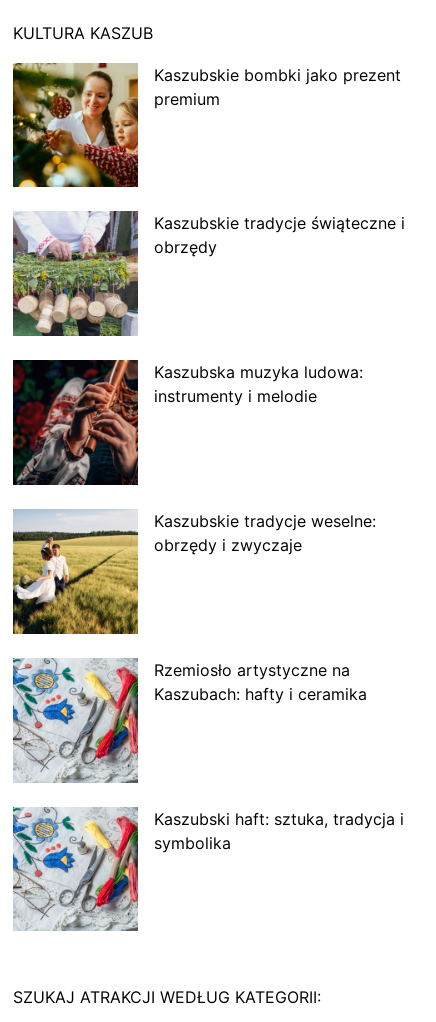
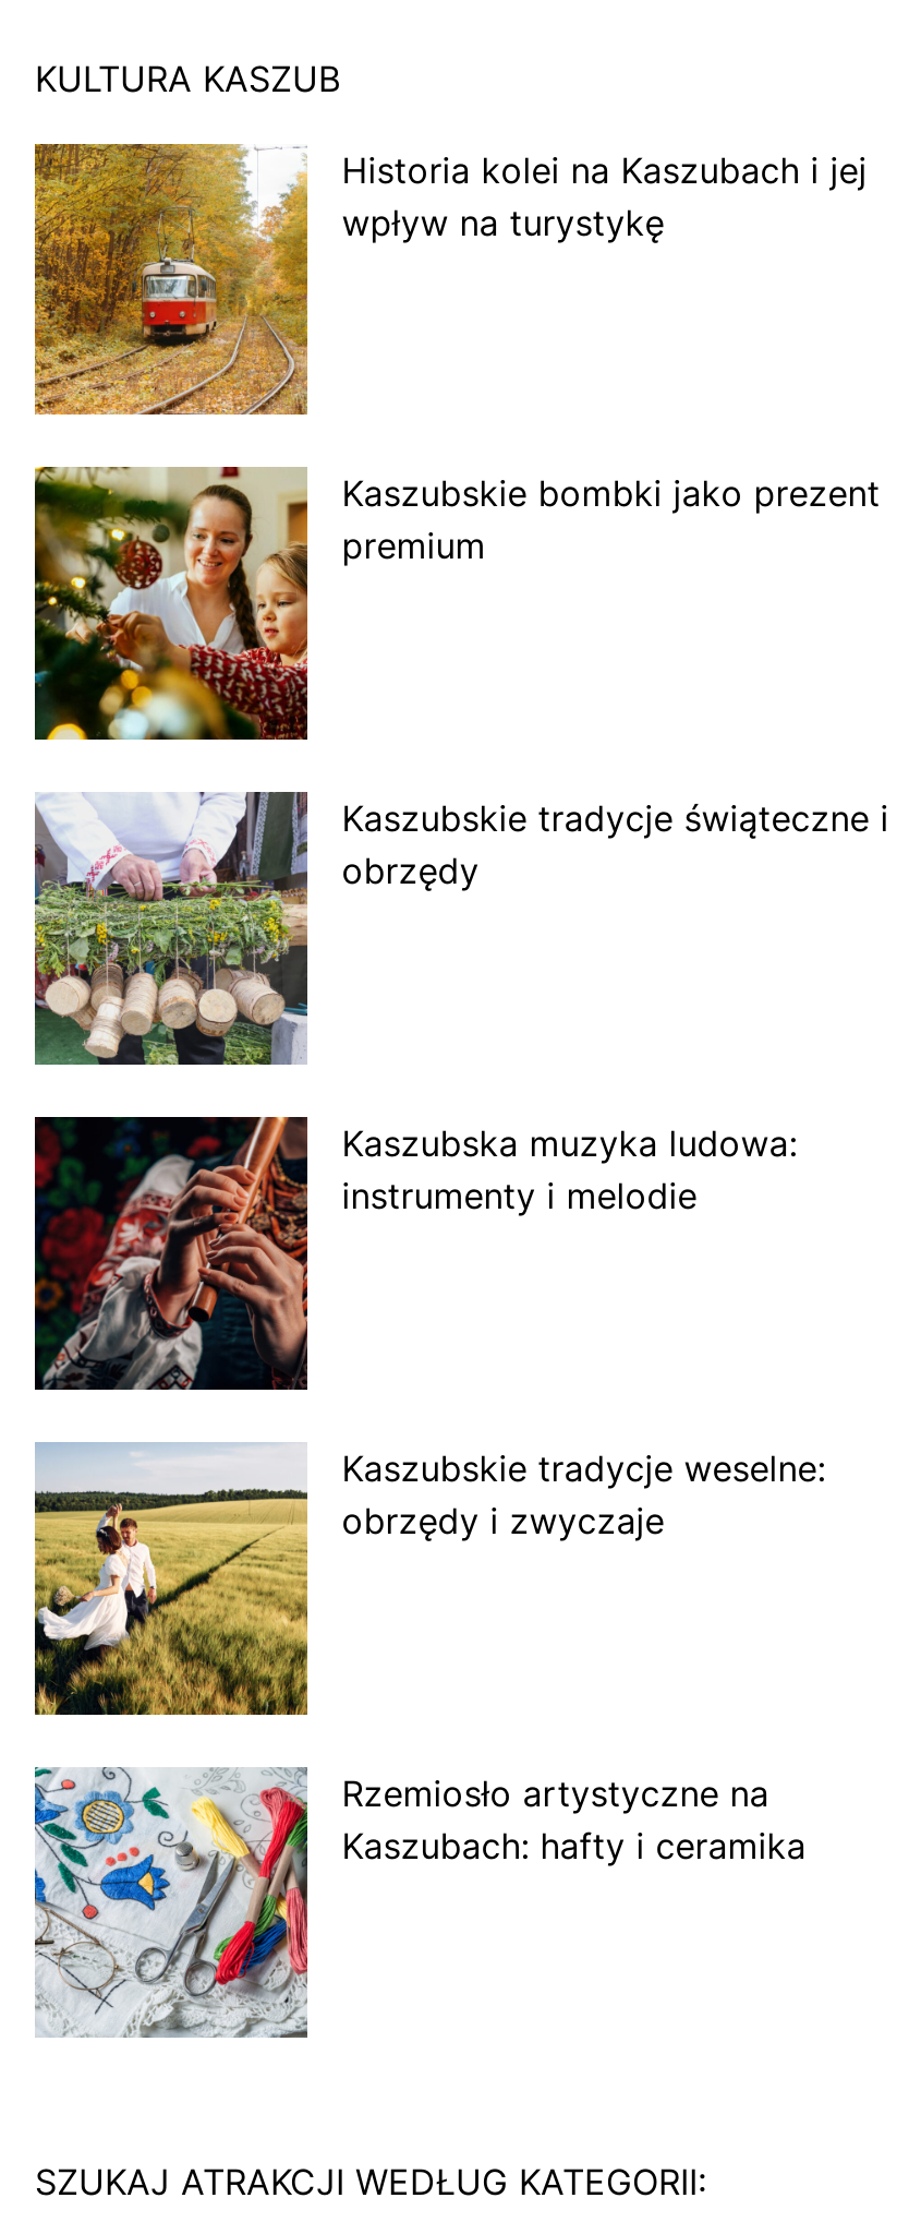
+ [image]
+ Historia kolei na Kaszubach i jej
+ wpływ na turystykę

moved down: [image] | Kaszubskie bombki jako prezent | premium | ... | Rzemiosło artystyczne na | Kaszubach: hafty i ceramika

moved down: [image]

- Kaszubski haft: sztuka, tradycja i
- symbolika
